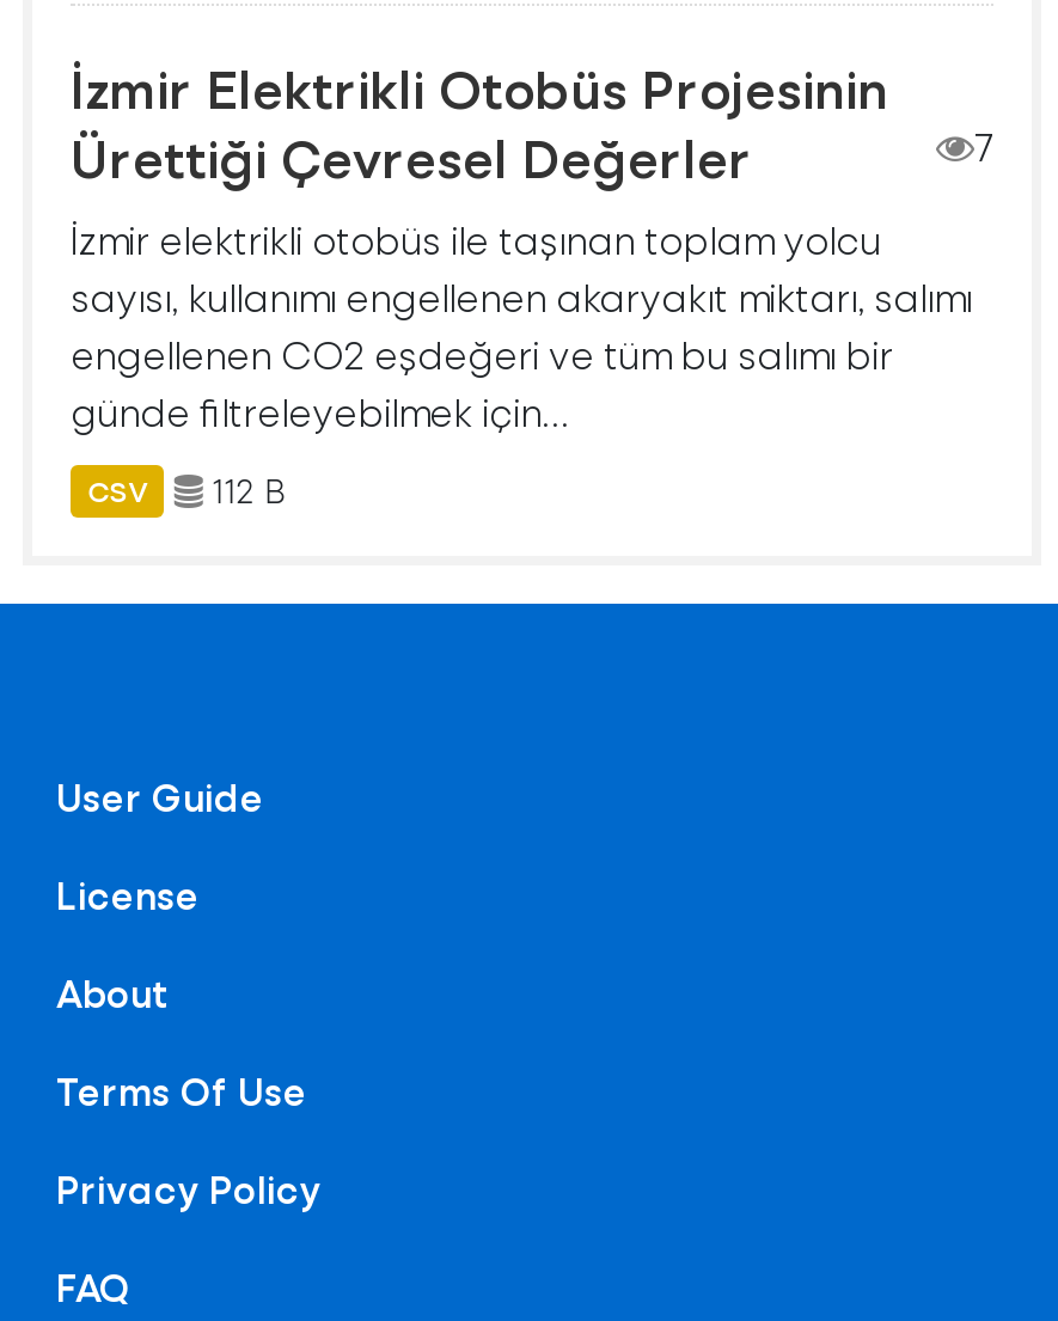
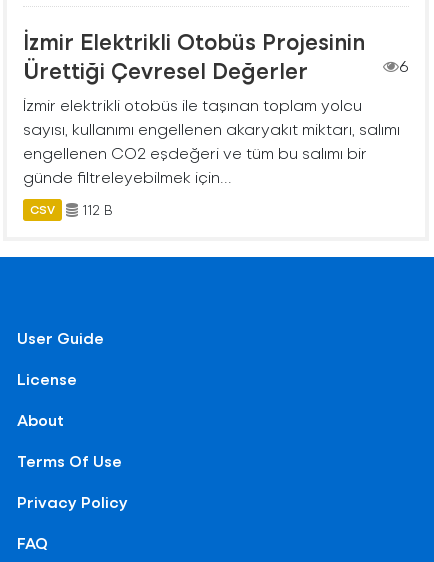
- 7
+ 6
